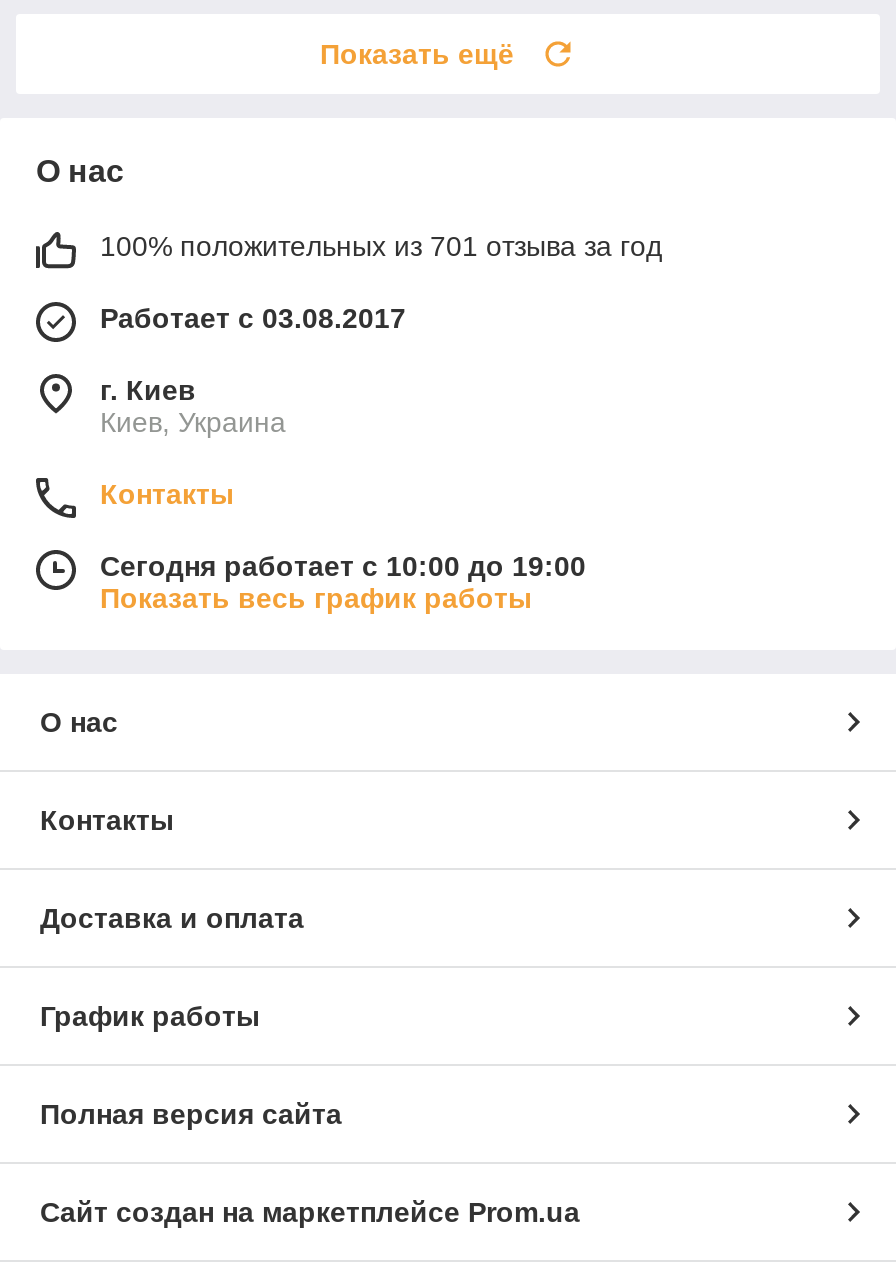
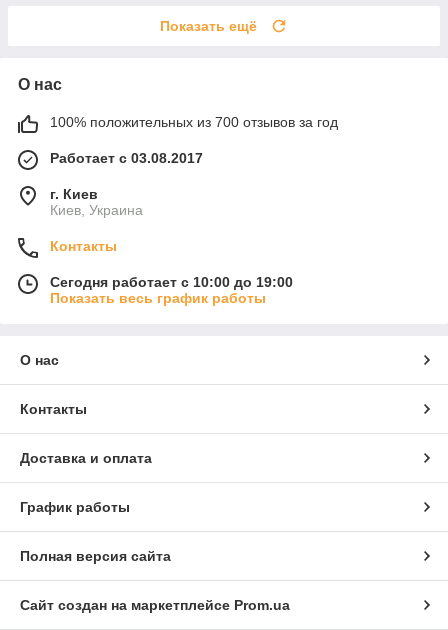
- 100% положительных из 701 отзыва за год
+ 100% положительных из 700 отзывов за год
